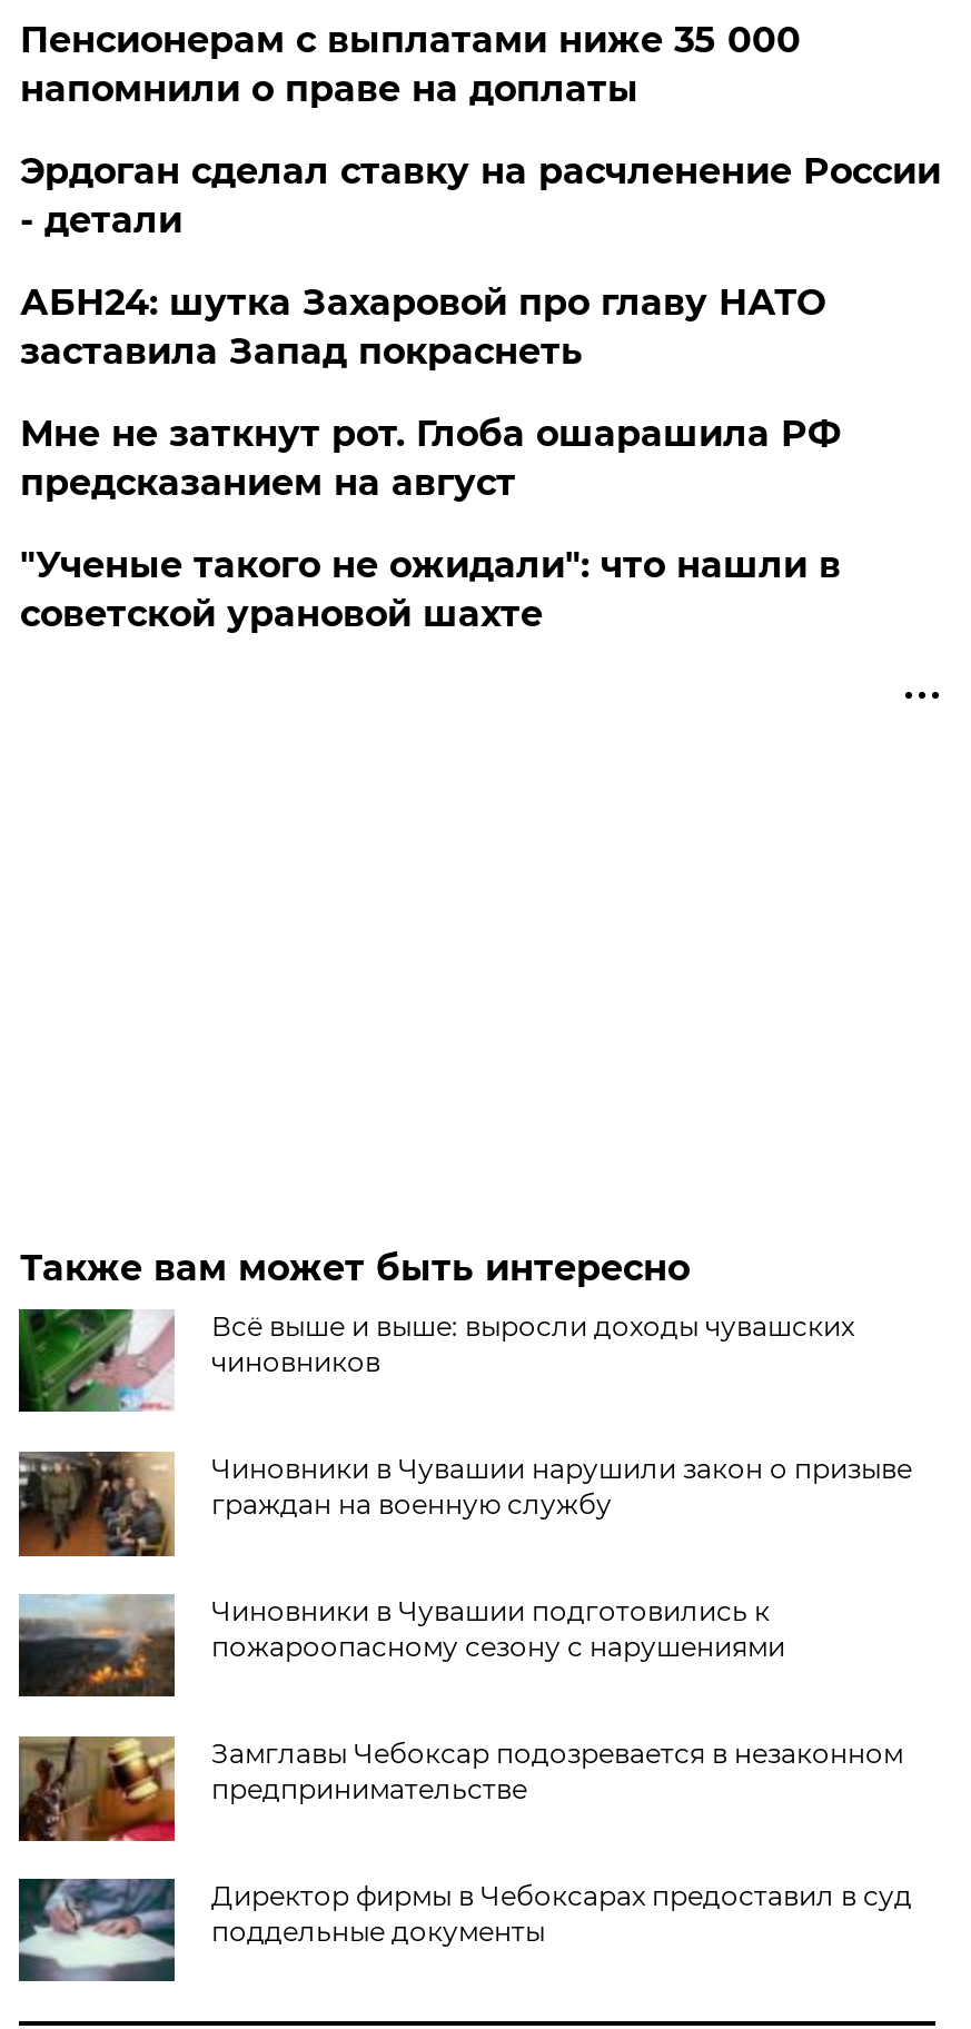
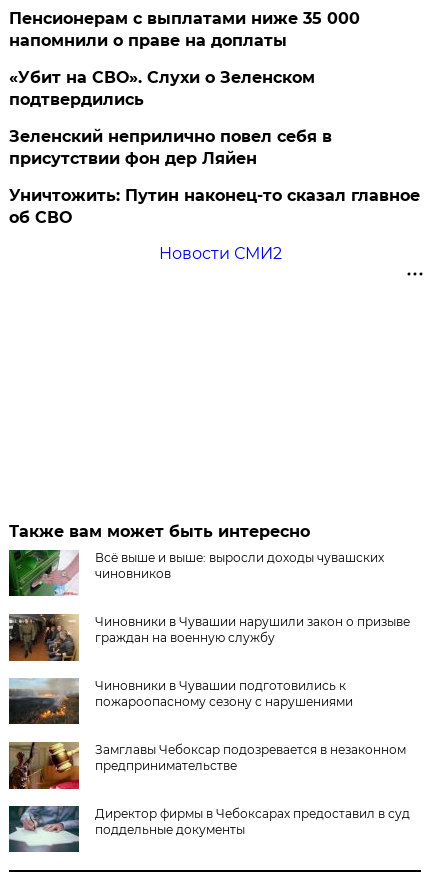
- Эрдоган сделал ставку на расчленение России
- - детали
+ «Убит на СВО». Слухи о Зеленском
+ подтвердились

- АБН24: шутка Захаровой про главу НАТО
- заставила Запад покраснеть
+ Зеленский неприлично повел cебя в
+ присутствии фон дер Ляйен

- Мне не заткнут рот. Глоба ошарашила РФ
- предсказанием на август
+ Уничтожить: Путин наконец-то сказал главное
+ об СВО

- "Ученые такого не ожидали": что нашли в
- советской урановой шахте
+ Новости СМИ2
